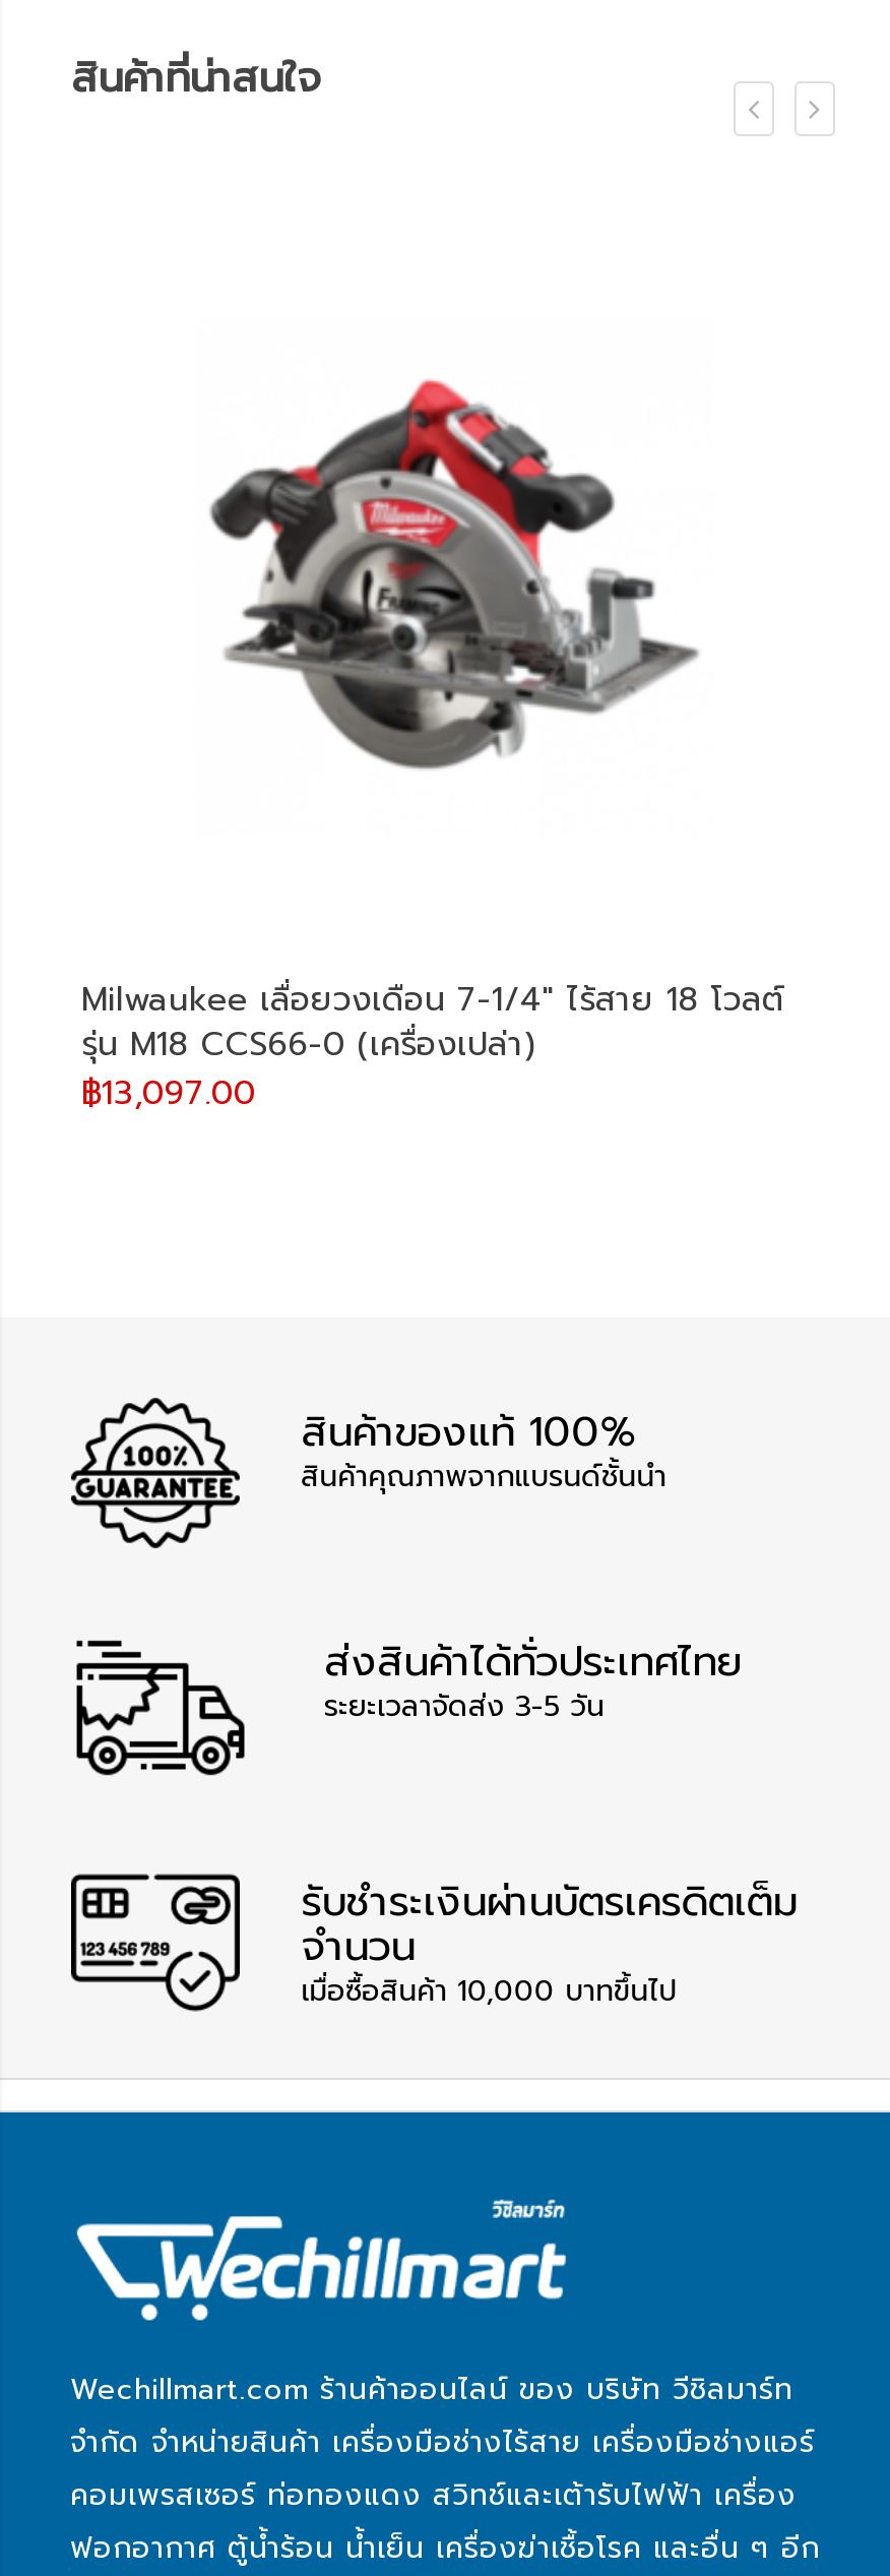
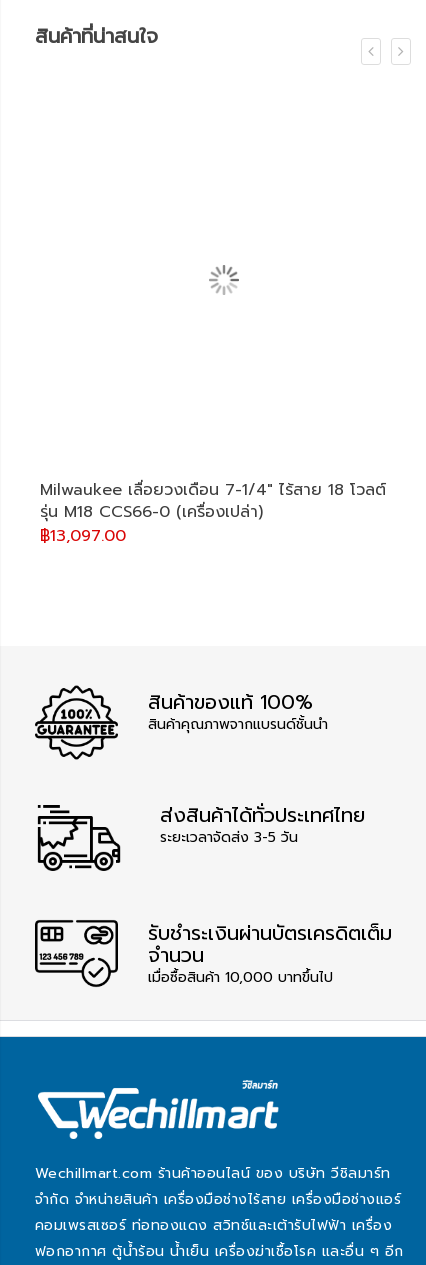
- [image]
